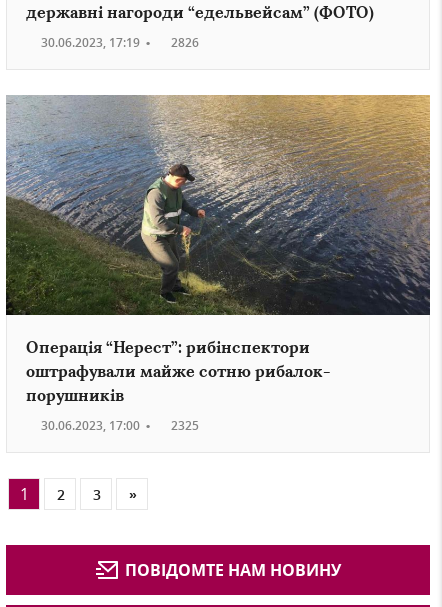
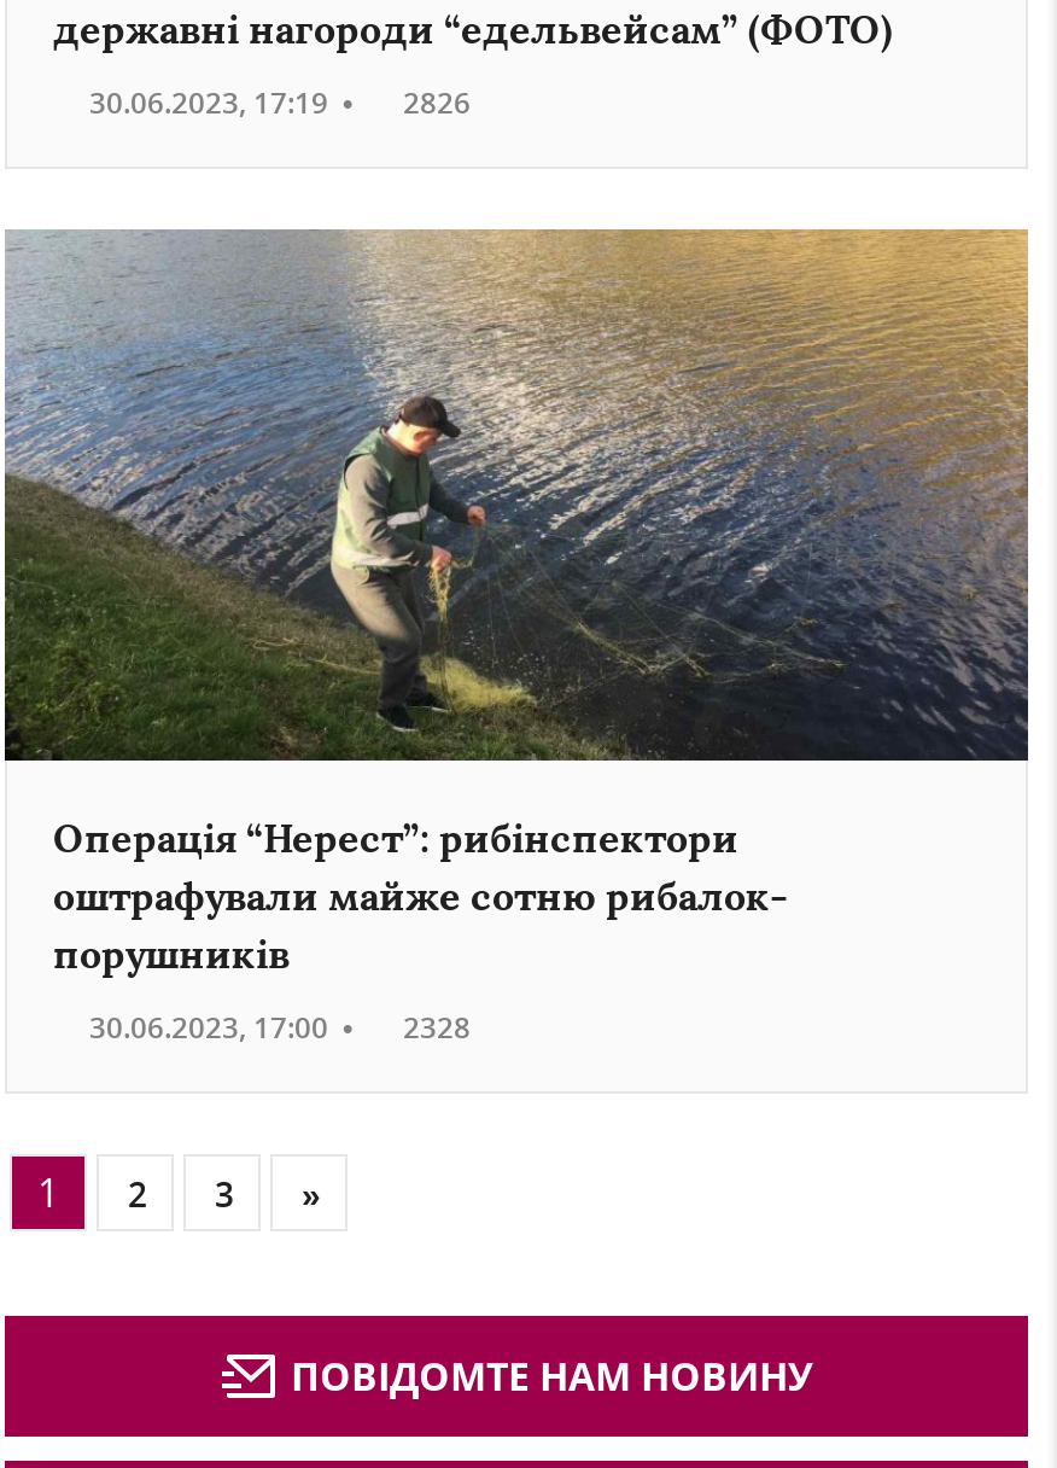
- 30.06.2023, 17:00 • 2325
+ 30.06.2023, 17:00 • 2328
